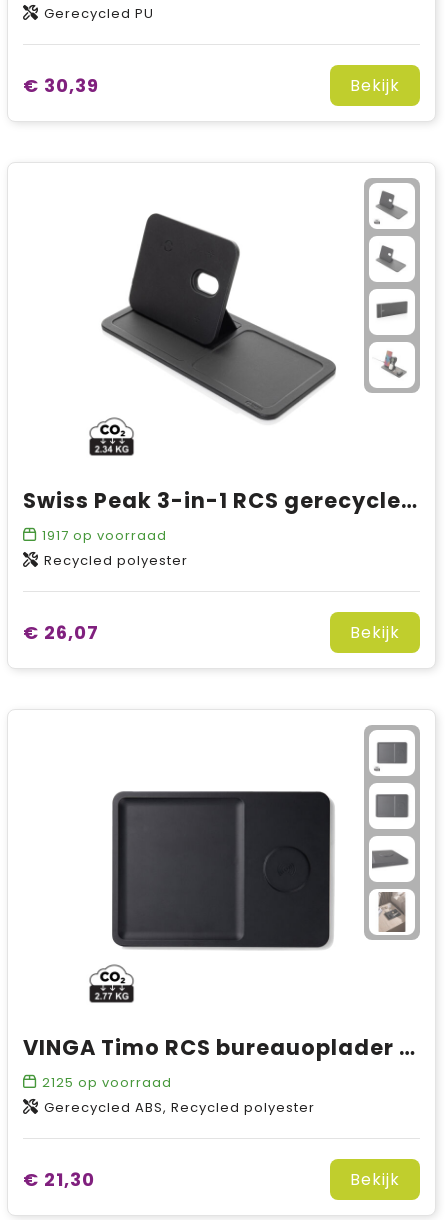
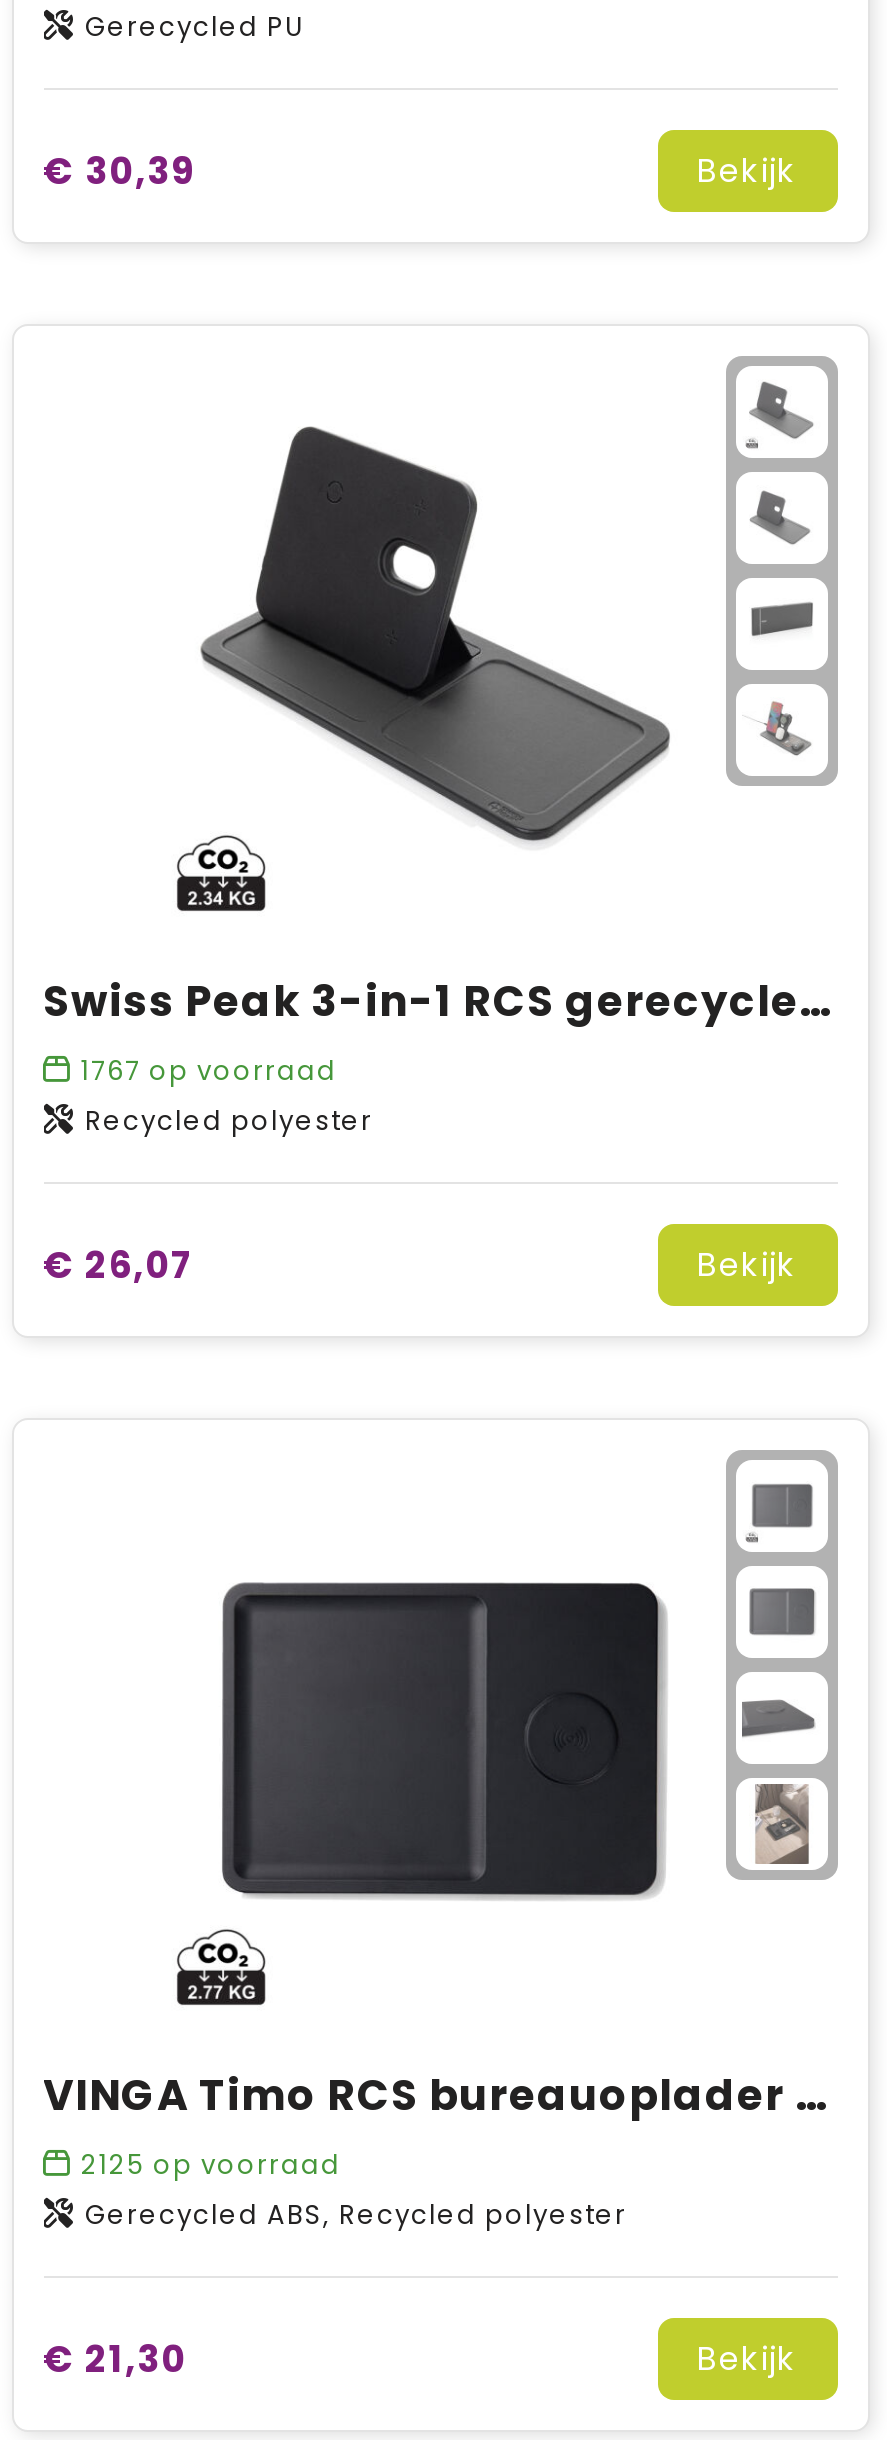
- 1917 op voorraad
+ 1767 op voorraad
